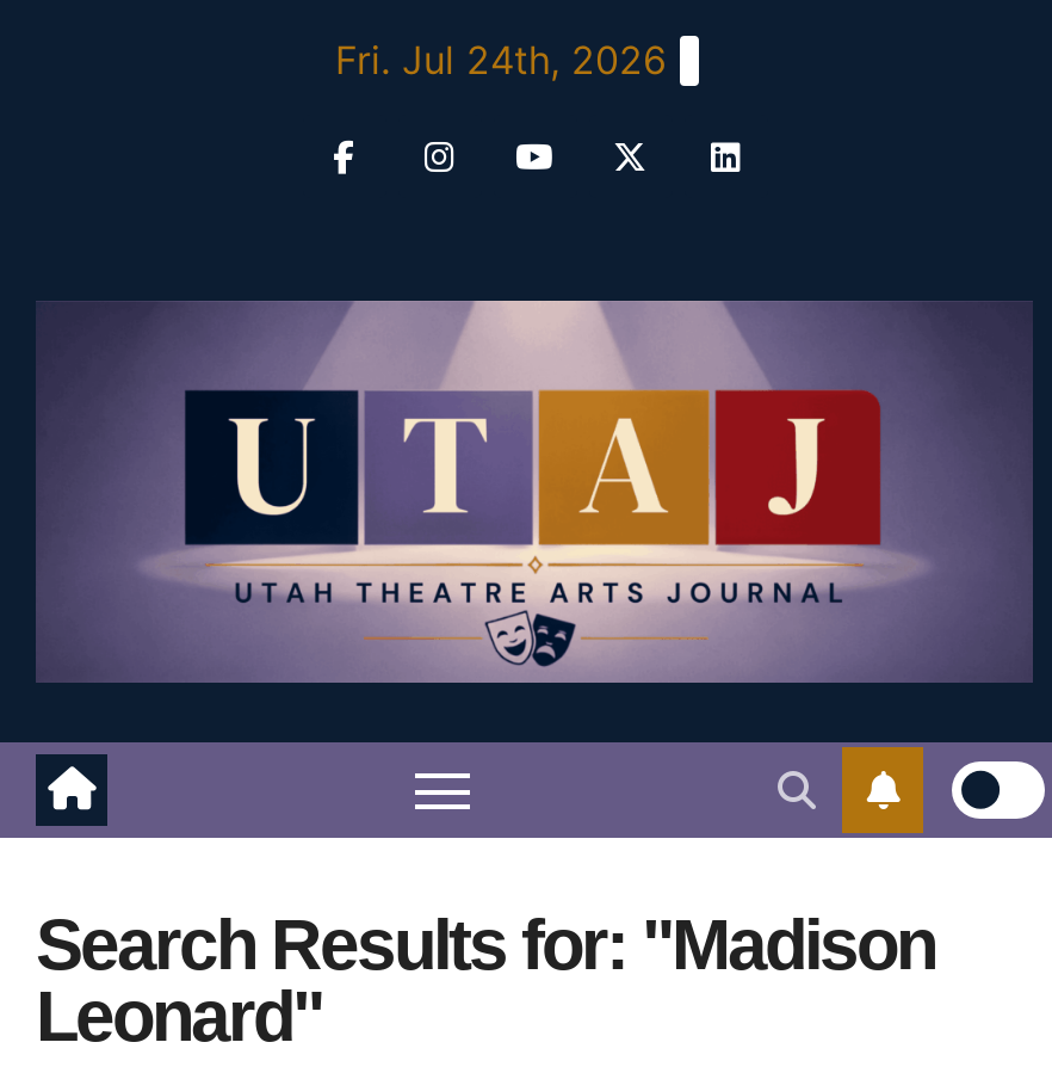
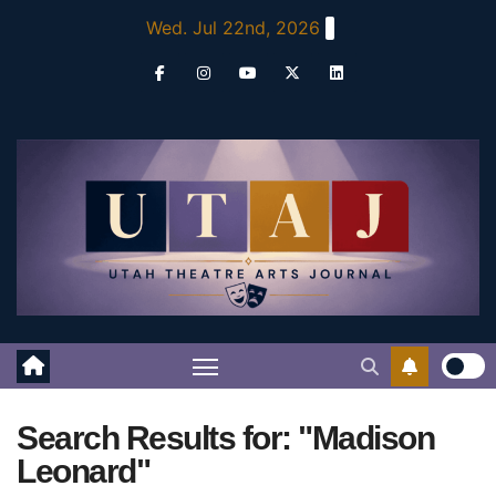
- Fri. Jul 24th, 2026
+ Wed. Jul 22nd, 2026
